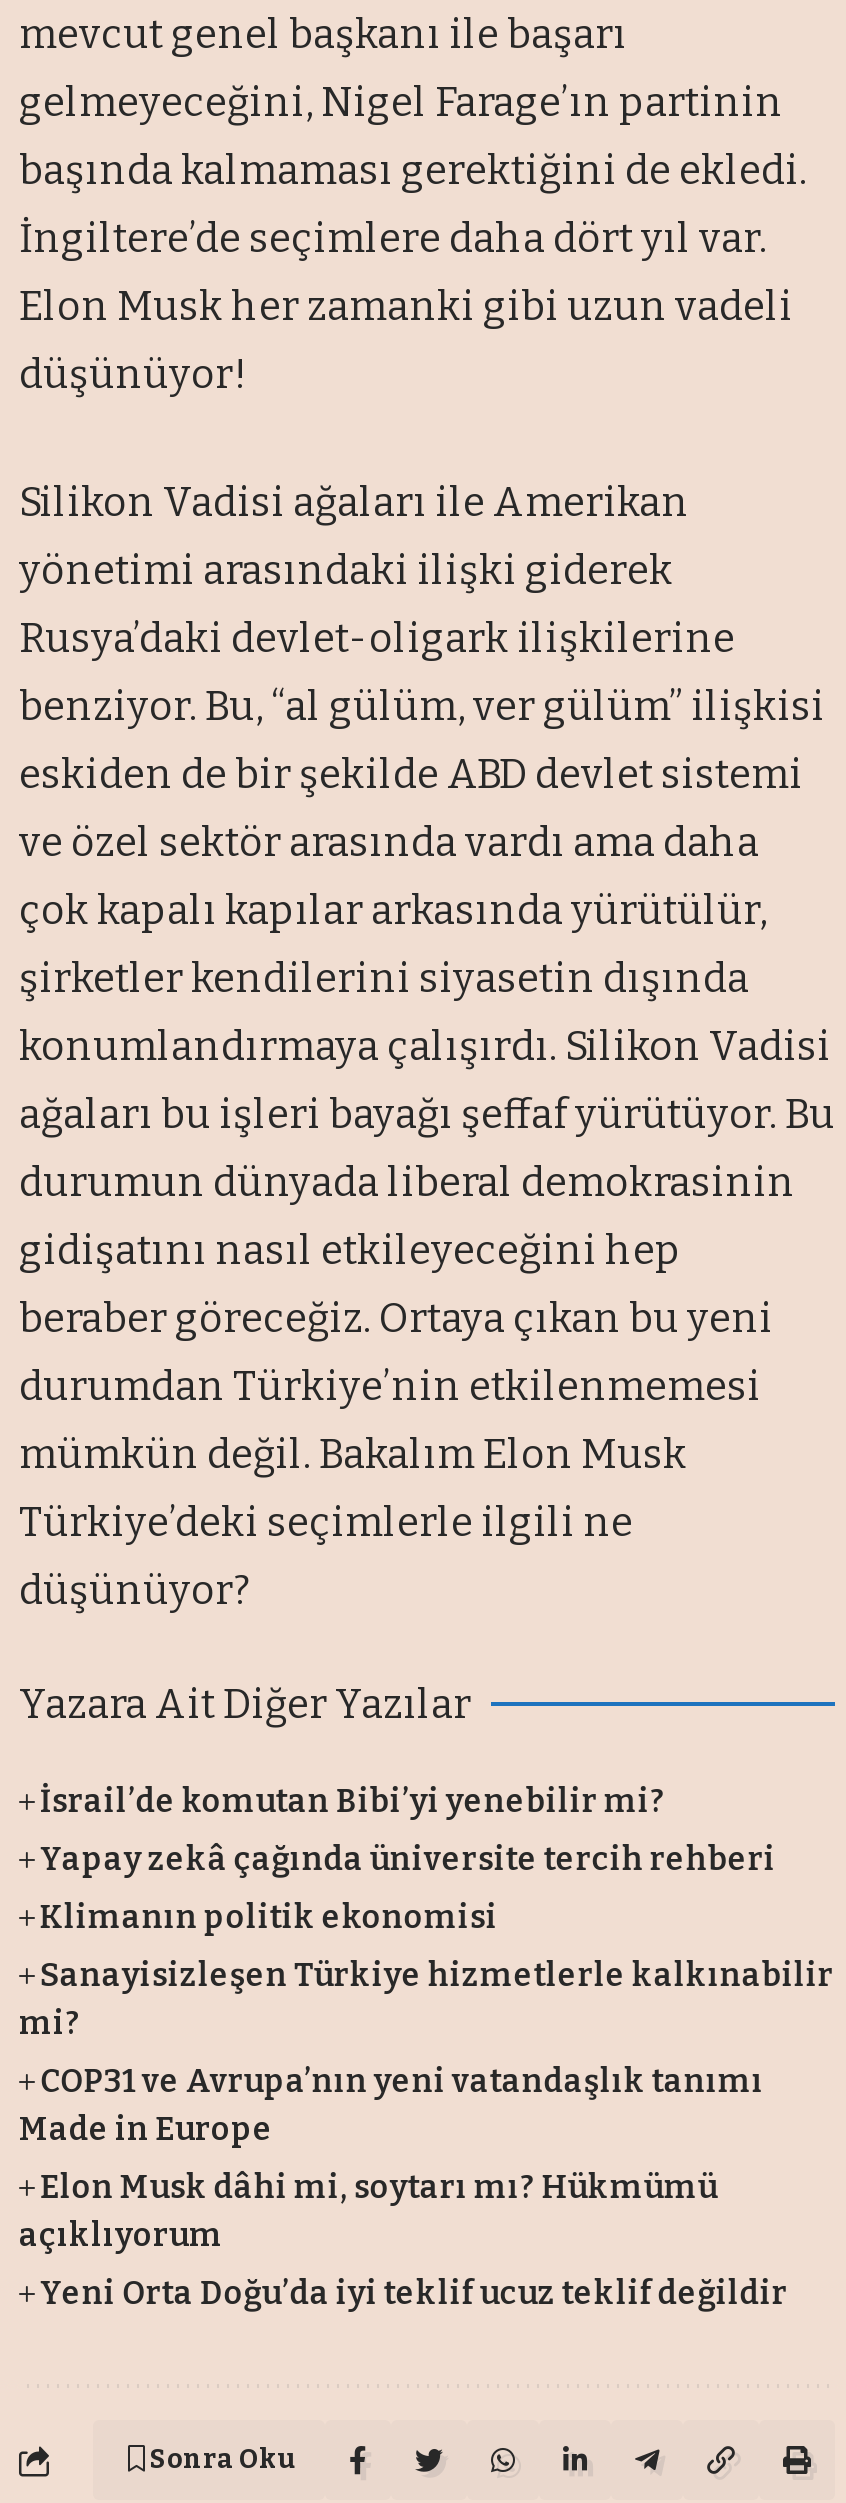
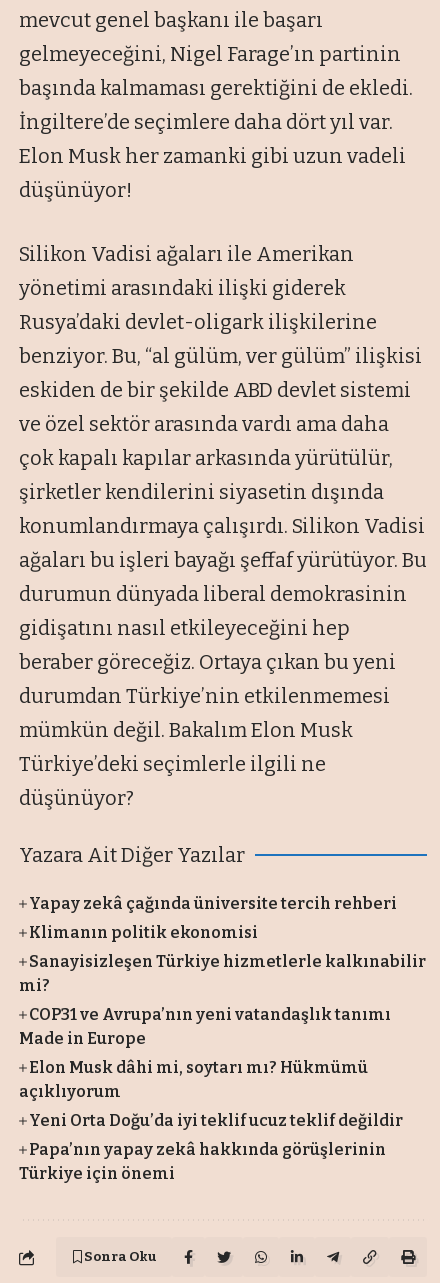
- İsrail’de komutan Bibi’yi yenebilir mi?

moved up: Yapay zekâ çağında üniversite tercih rehberi | Klimanın politik ekonomisi | Sanayisizleşen Türkiye hizmetlerle kalkınabilir | ... | açıklıyorum | Yeni Orta Doğu’da iyi teklif ucuz teklif değildir

+ Papa’nın yapay zekâ hakkında görüşlerinin
+ Türkiye için önemi
